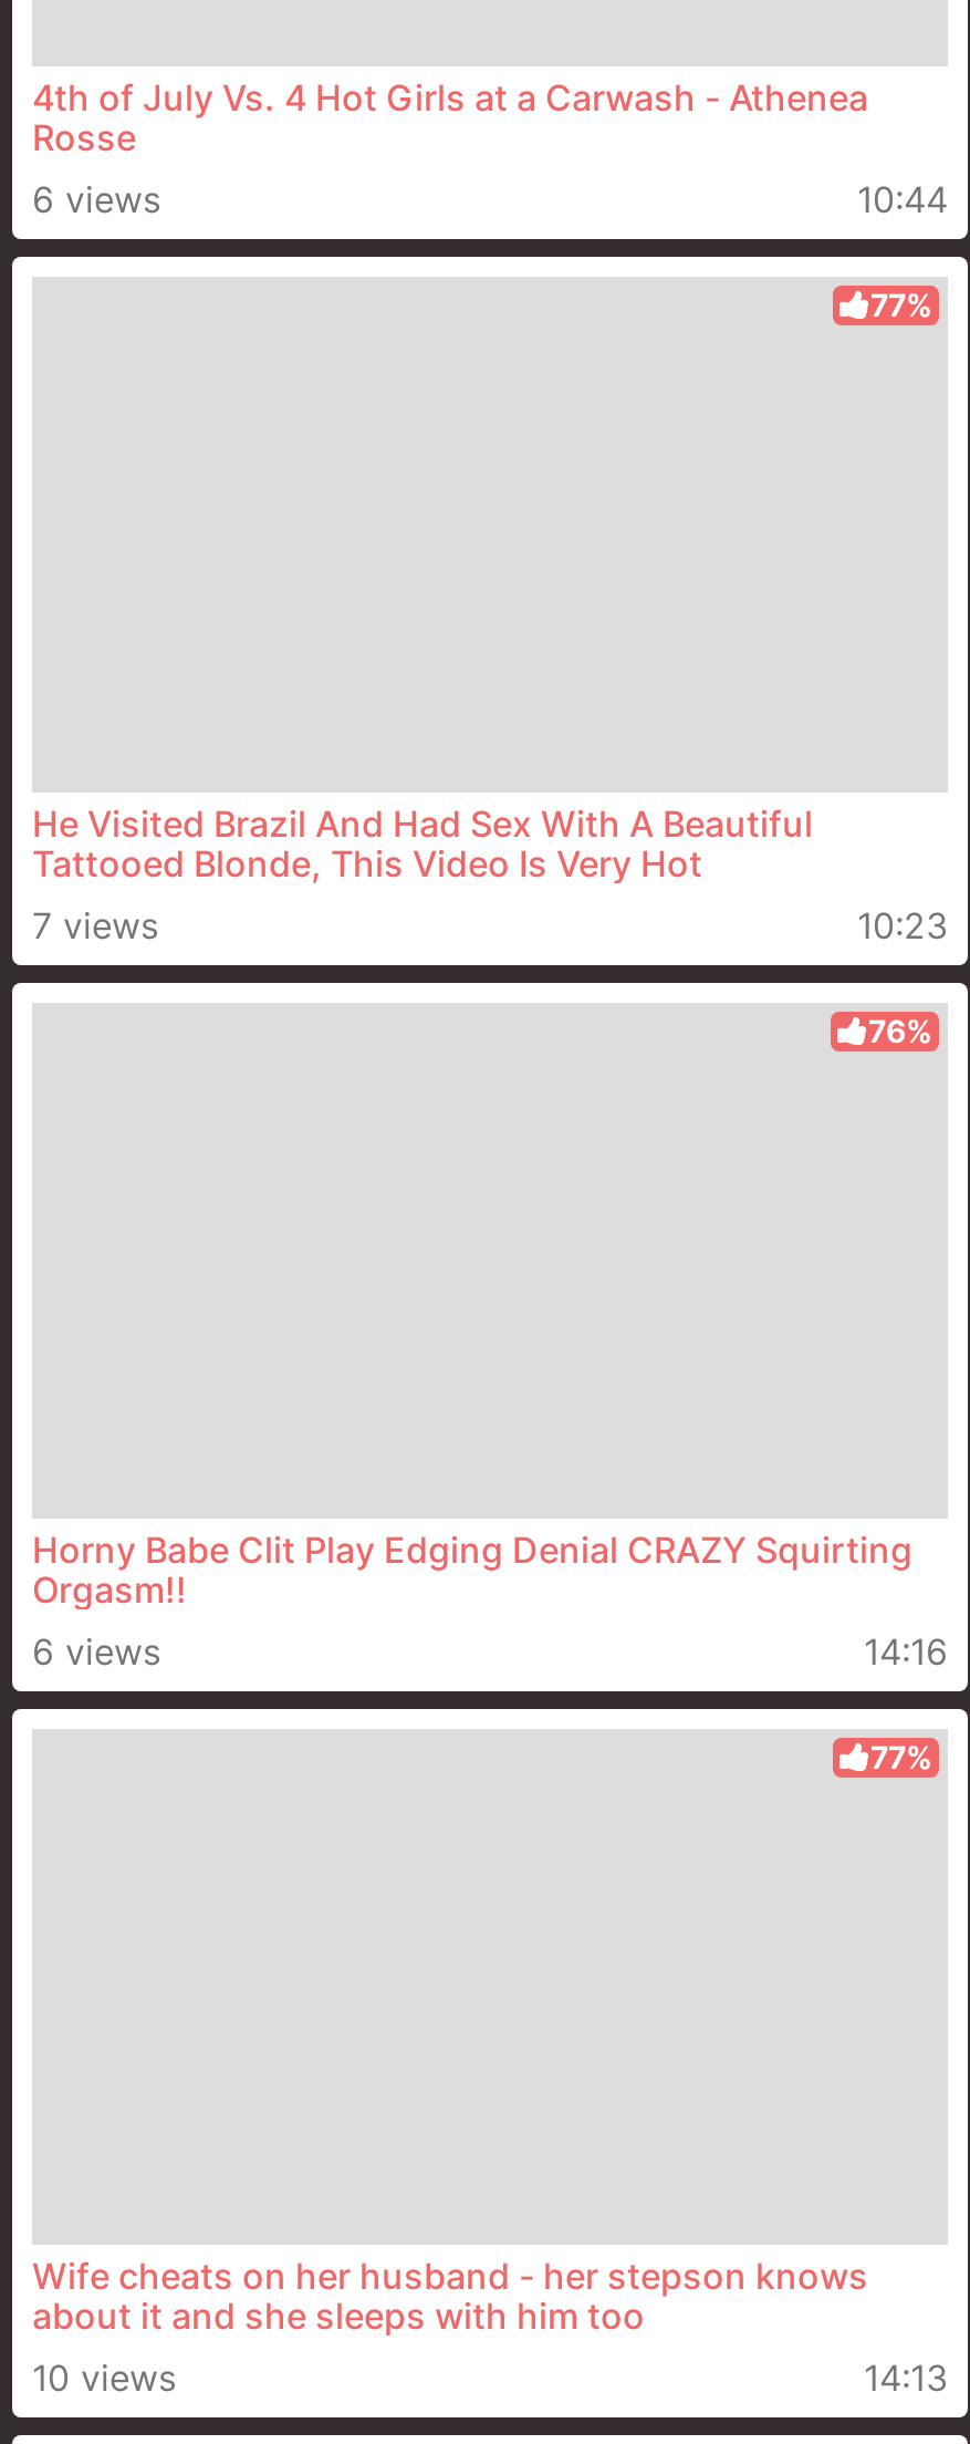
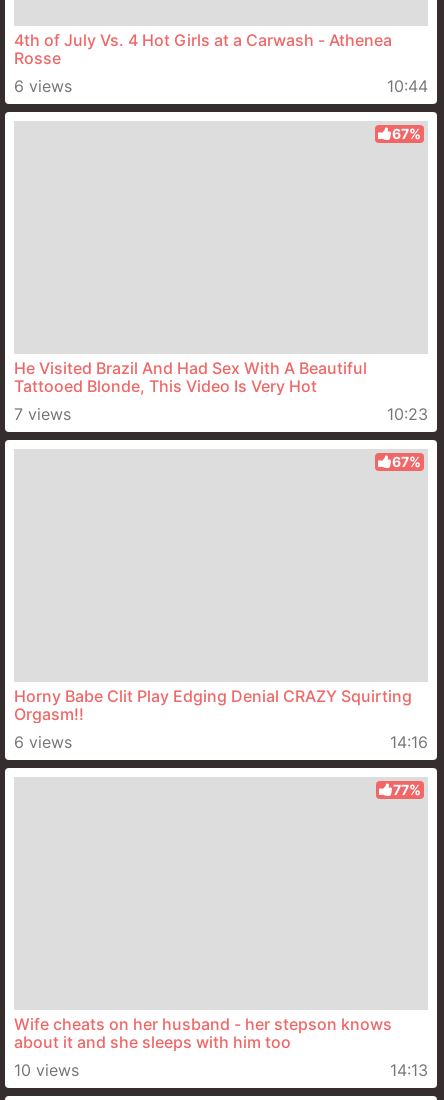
- 77%
+ 67%

- 76%
+ 67%
